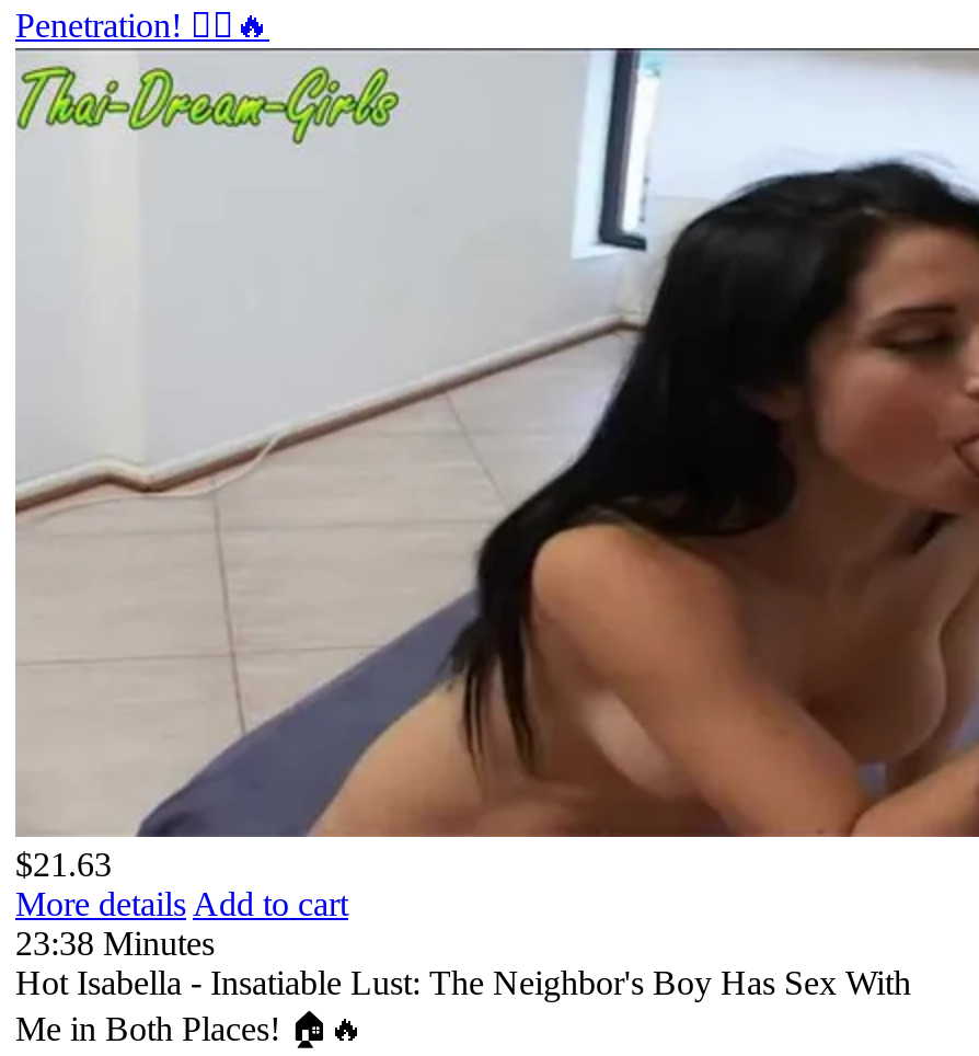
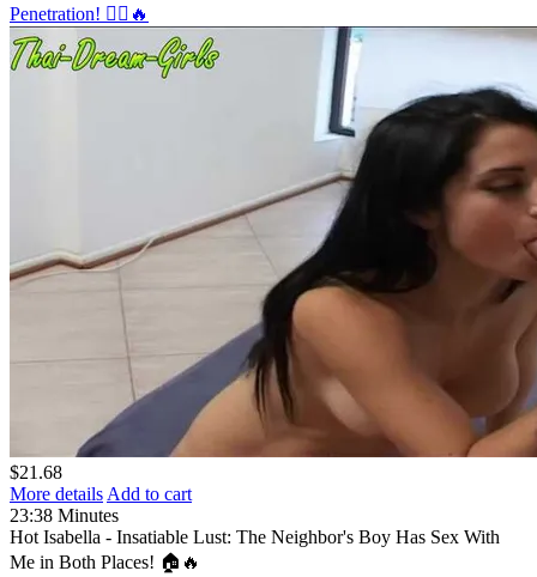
- $21. 63
+ $21. 68
